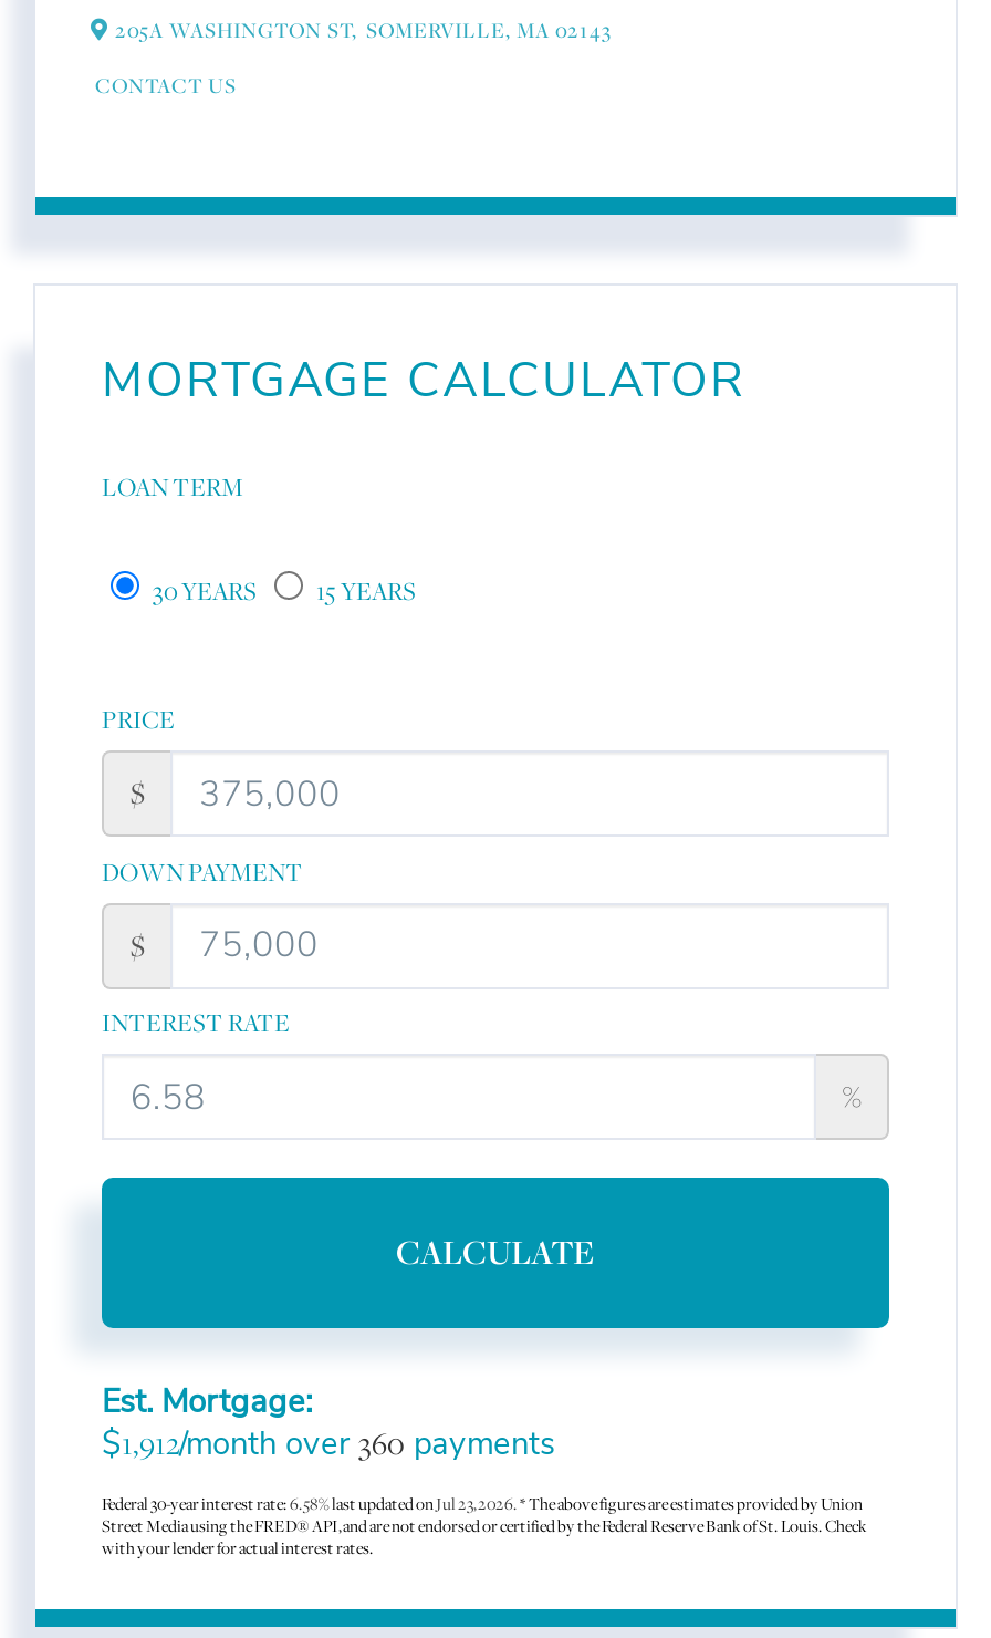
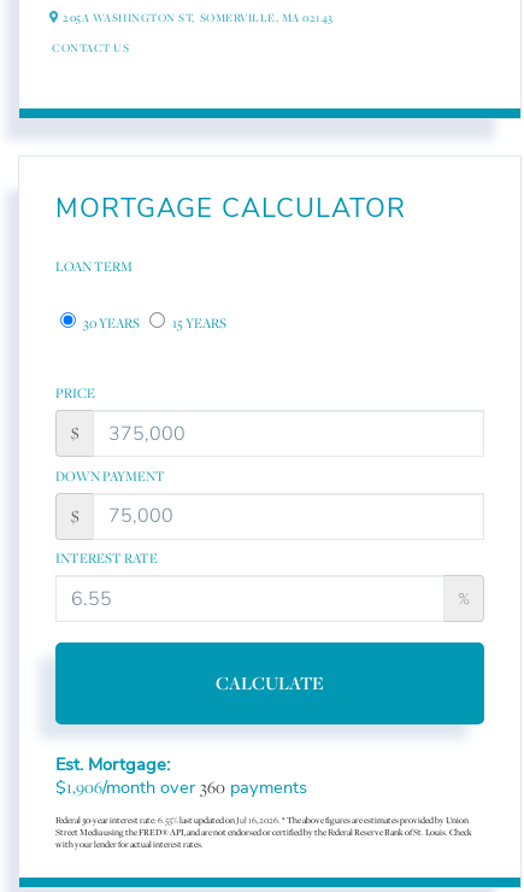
- $1,912/month over 360 payments
+ $1,906/month over 360 payments

- Federal 30-year interest rate: 6.58% last updated on Jul 23, 2026. * The above figures are estimates provided by Union
+ Federal 30-year interest rate: 6.55% last updated on Jul 16, 2026. * The above figures are estimates provided by Union
